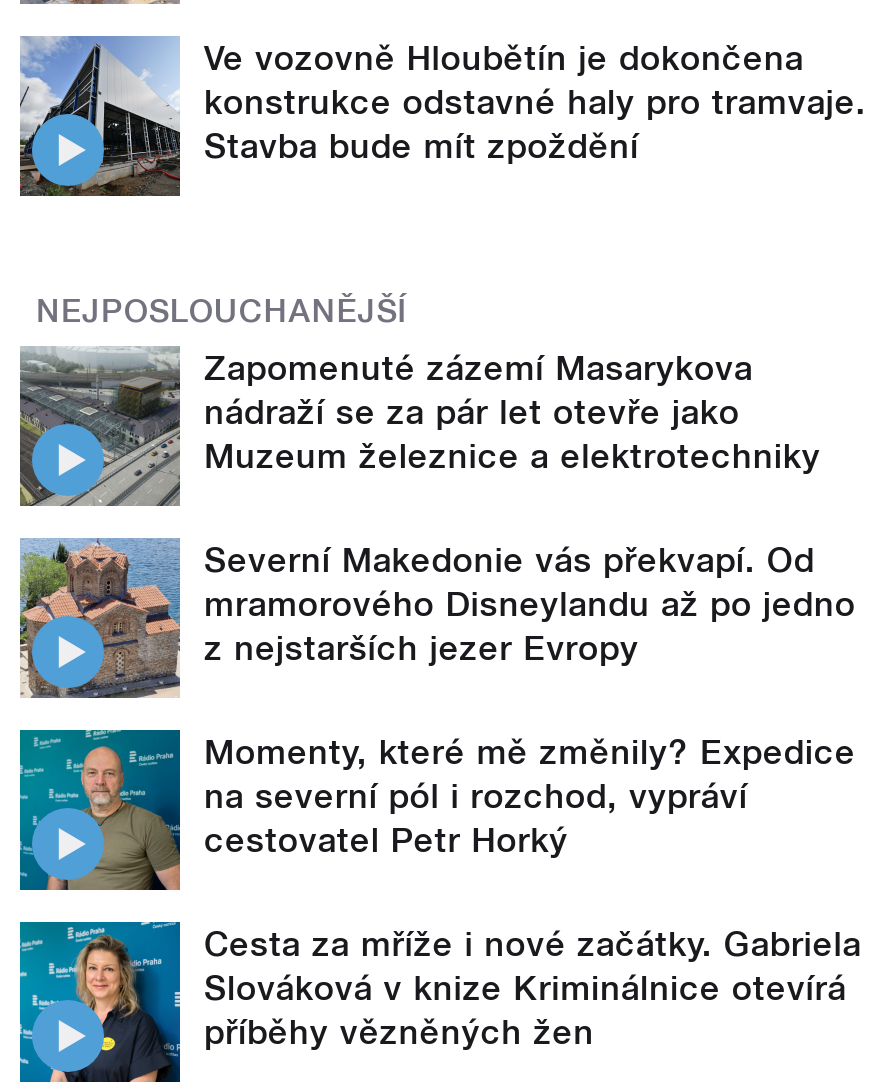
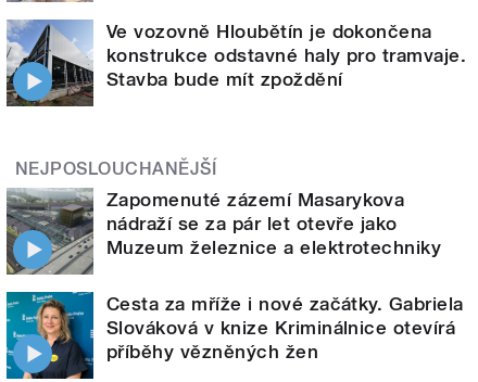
- [image]
- Severní Makedonie vás překvapí. Od
- mramorového Disneylandu až po jedno
- z nejstarších jezer Evropy
- Momenty, které mě změnily? Expedice
- na severní pól i rozchod, vypráví
- cestovatel Petr Horký

- [image]
